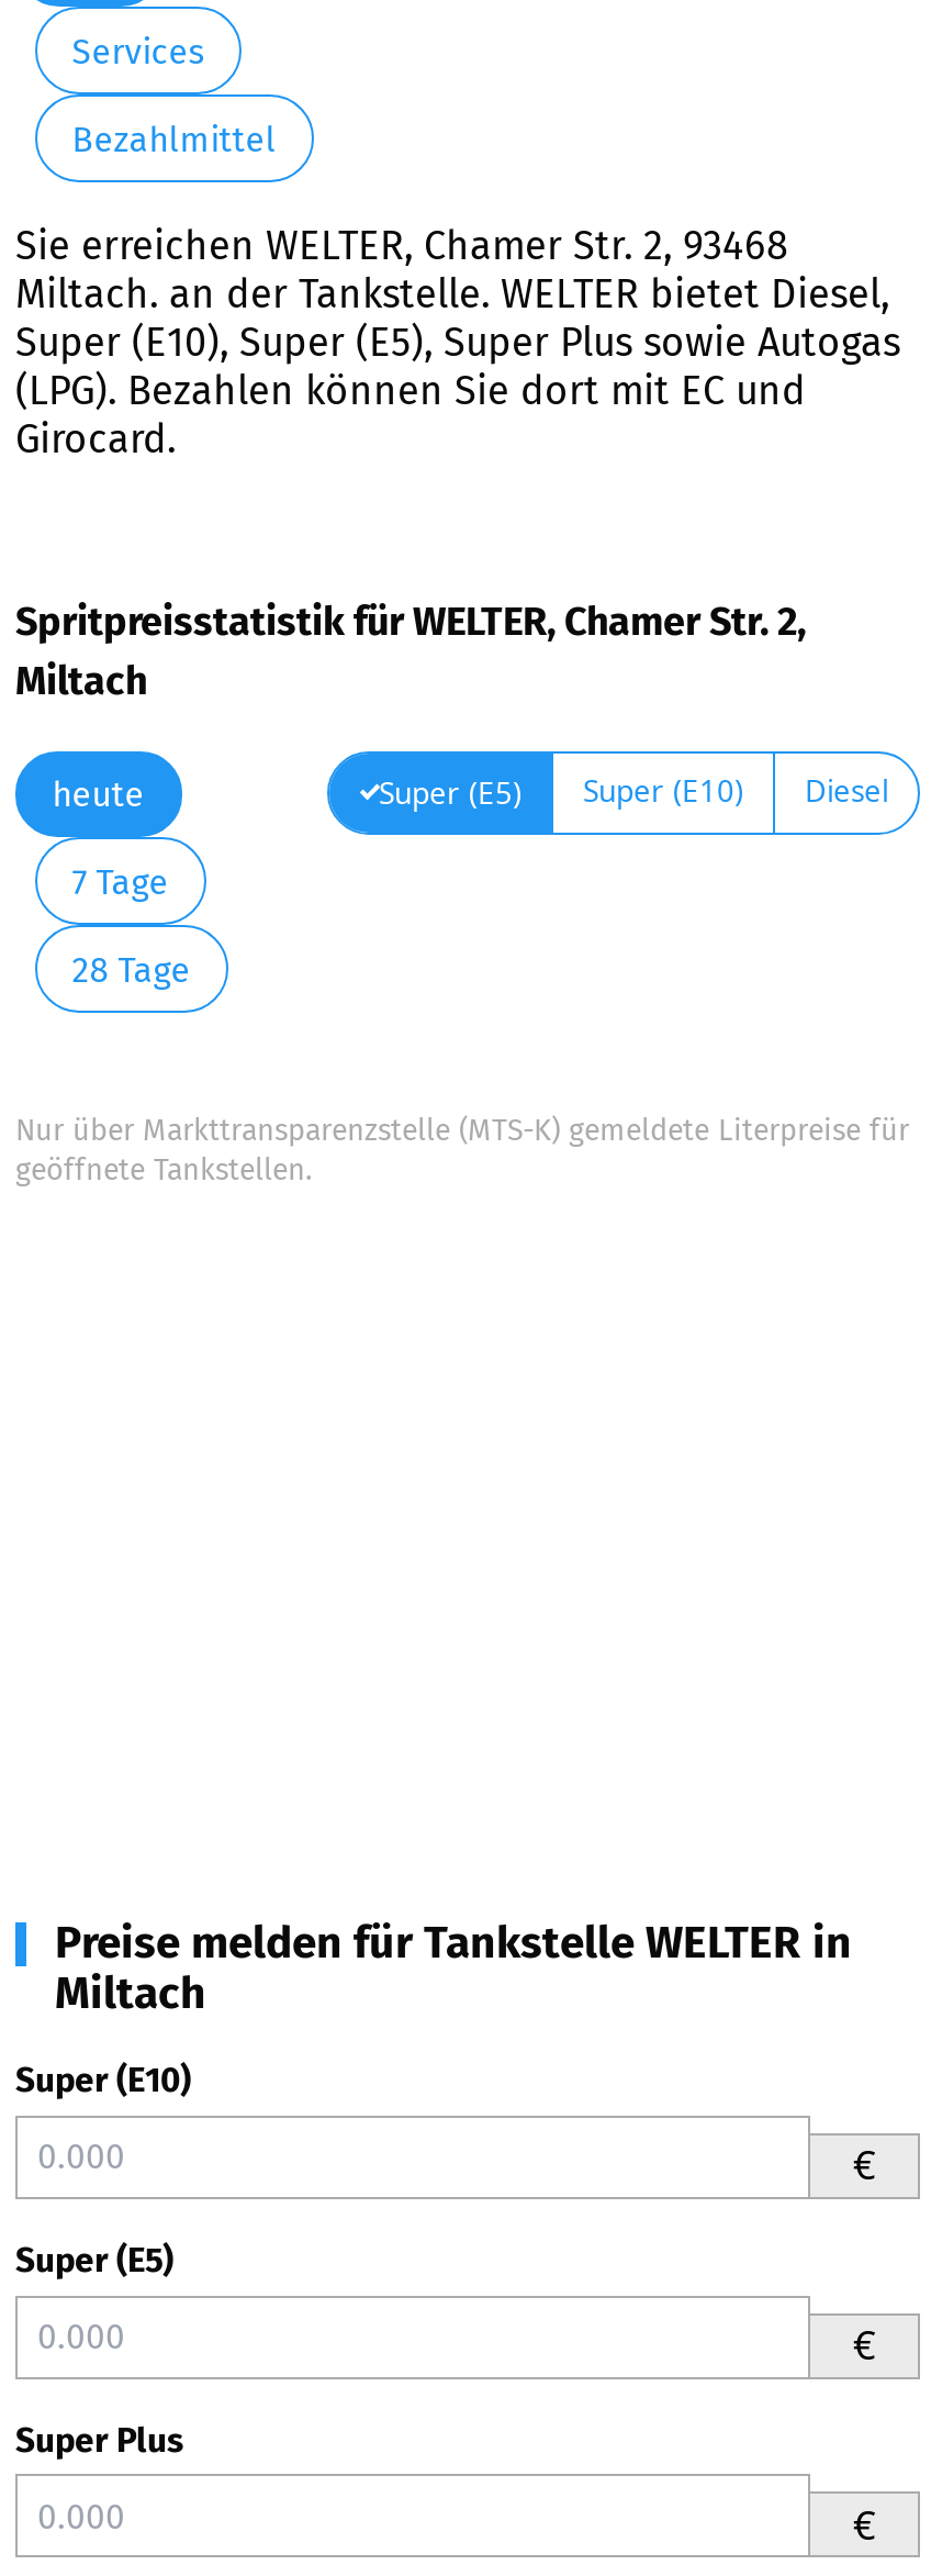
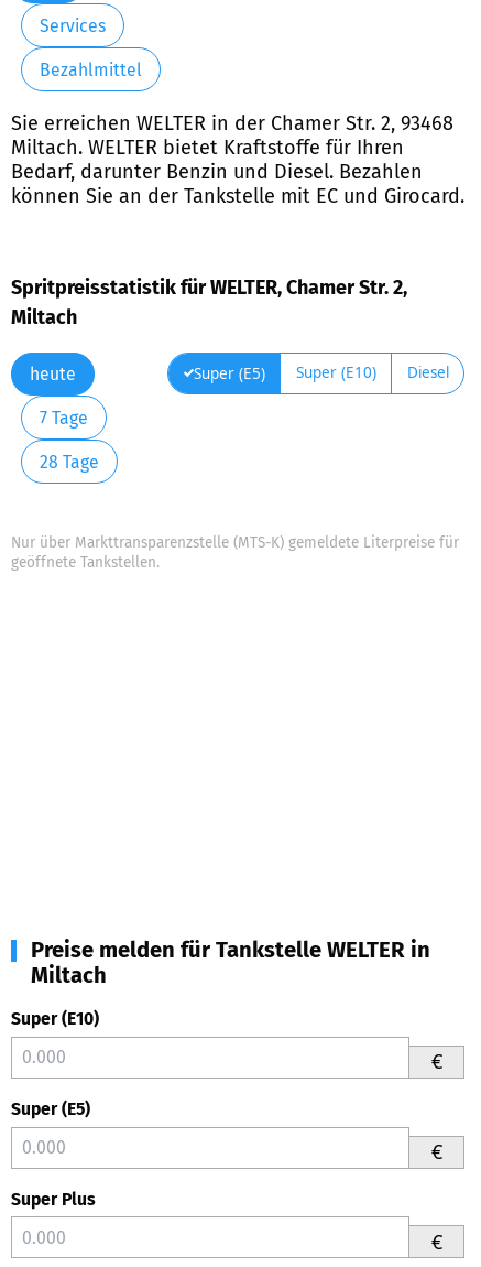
- Sie erreichen WELTER, Chamer Str. 2, 93468
- Miltach. an der Tankstelle. WELTER bietet Diesel,
- Super (E10), Super (E5), Super Plus sowie Autogas
- (LPG). Bezahlen können Sie dort mit EC und
- Girocard.
+ Sie erreichen WELTER in der Chamer Str. 2, 93468
+ Miltach. WELTER bietet Kraftstoffe für Ihren
+ Bedarf, darunter Benzin und Diesel. Bezahlen
+ können Sie an der Tankstelle mit EC und Girocard.
